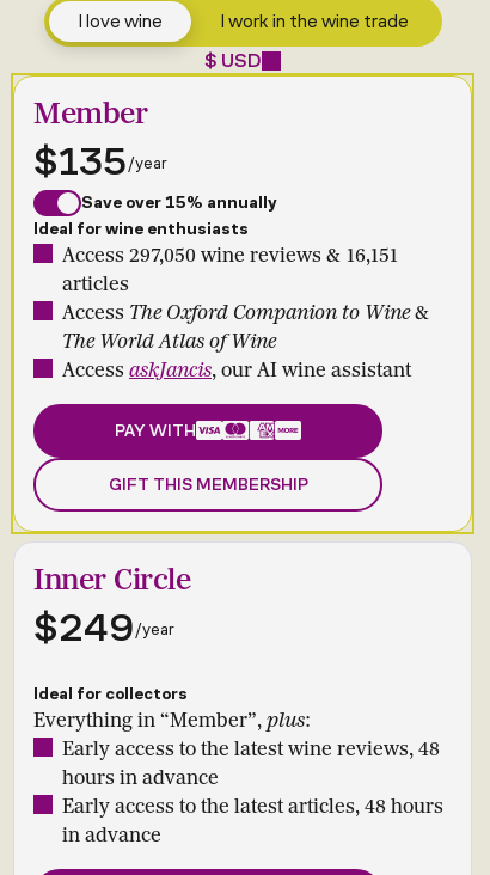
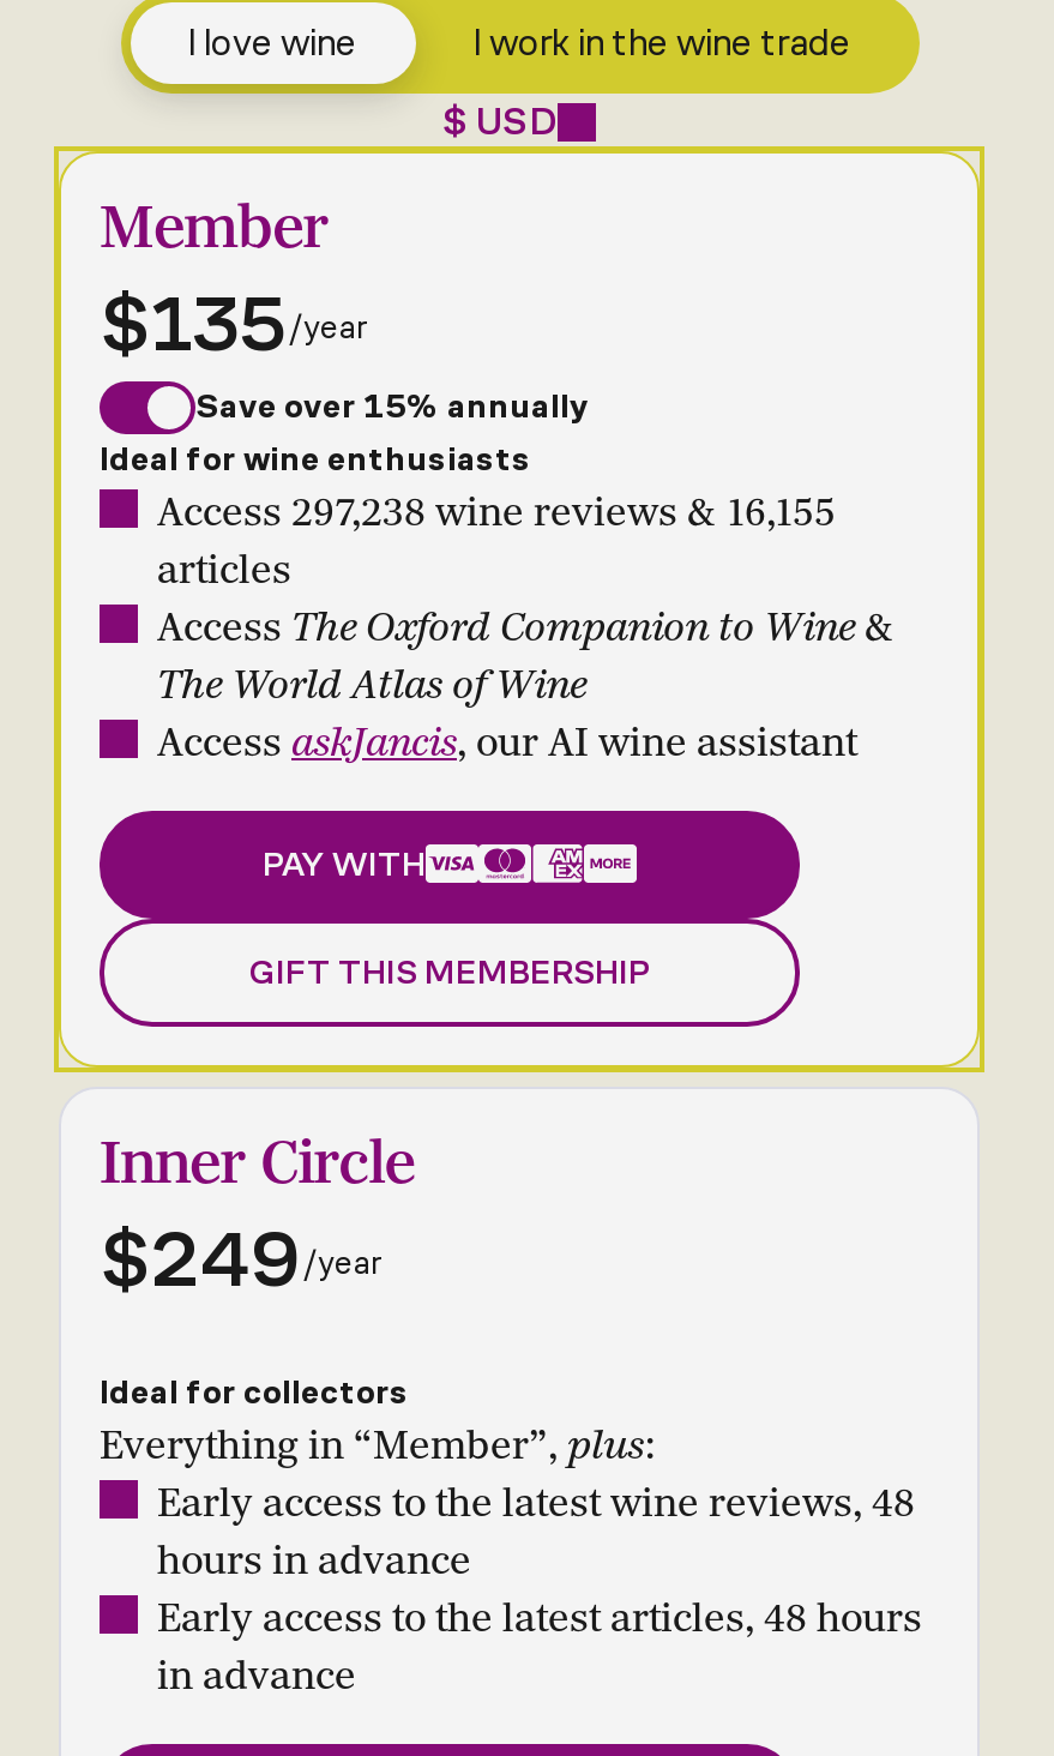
- Access 297,050 wine reviews & 16,151
+ Access 297,238 wine reviews & 16,155
